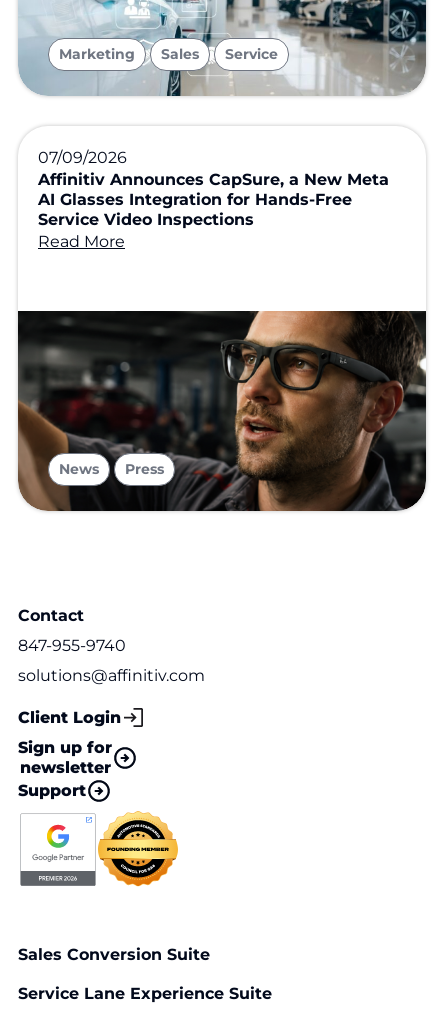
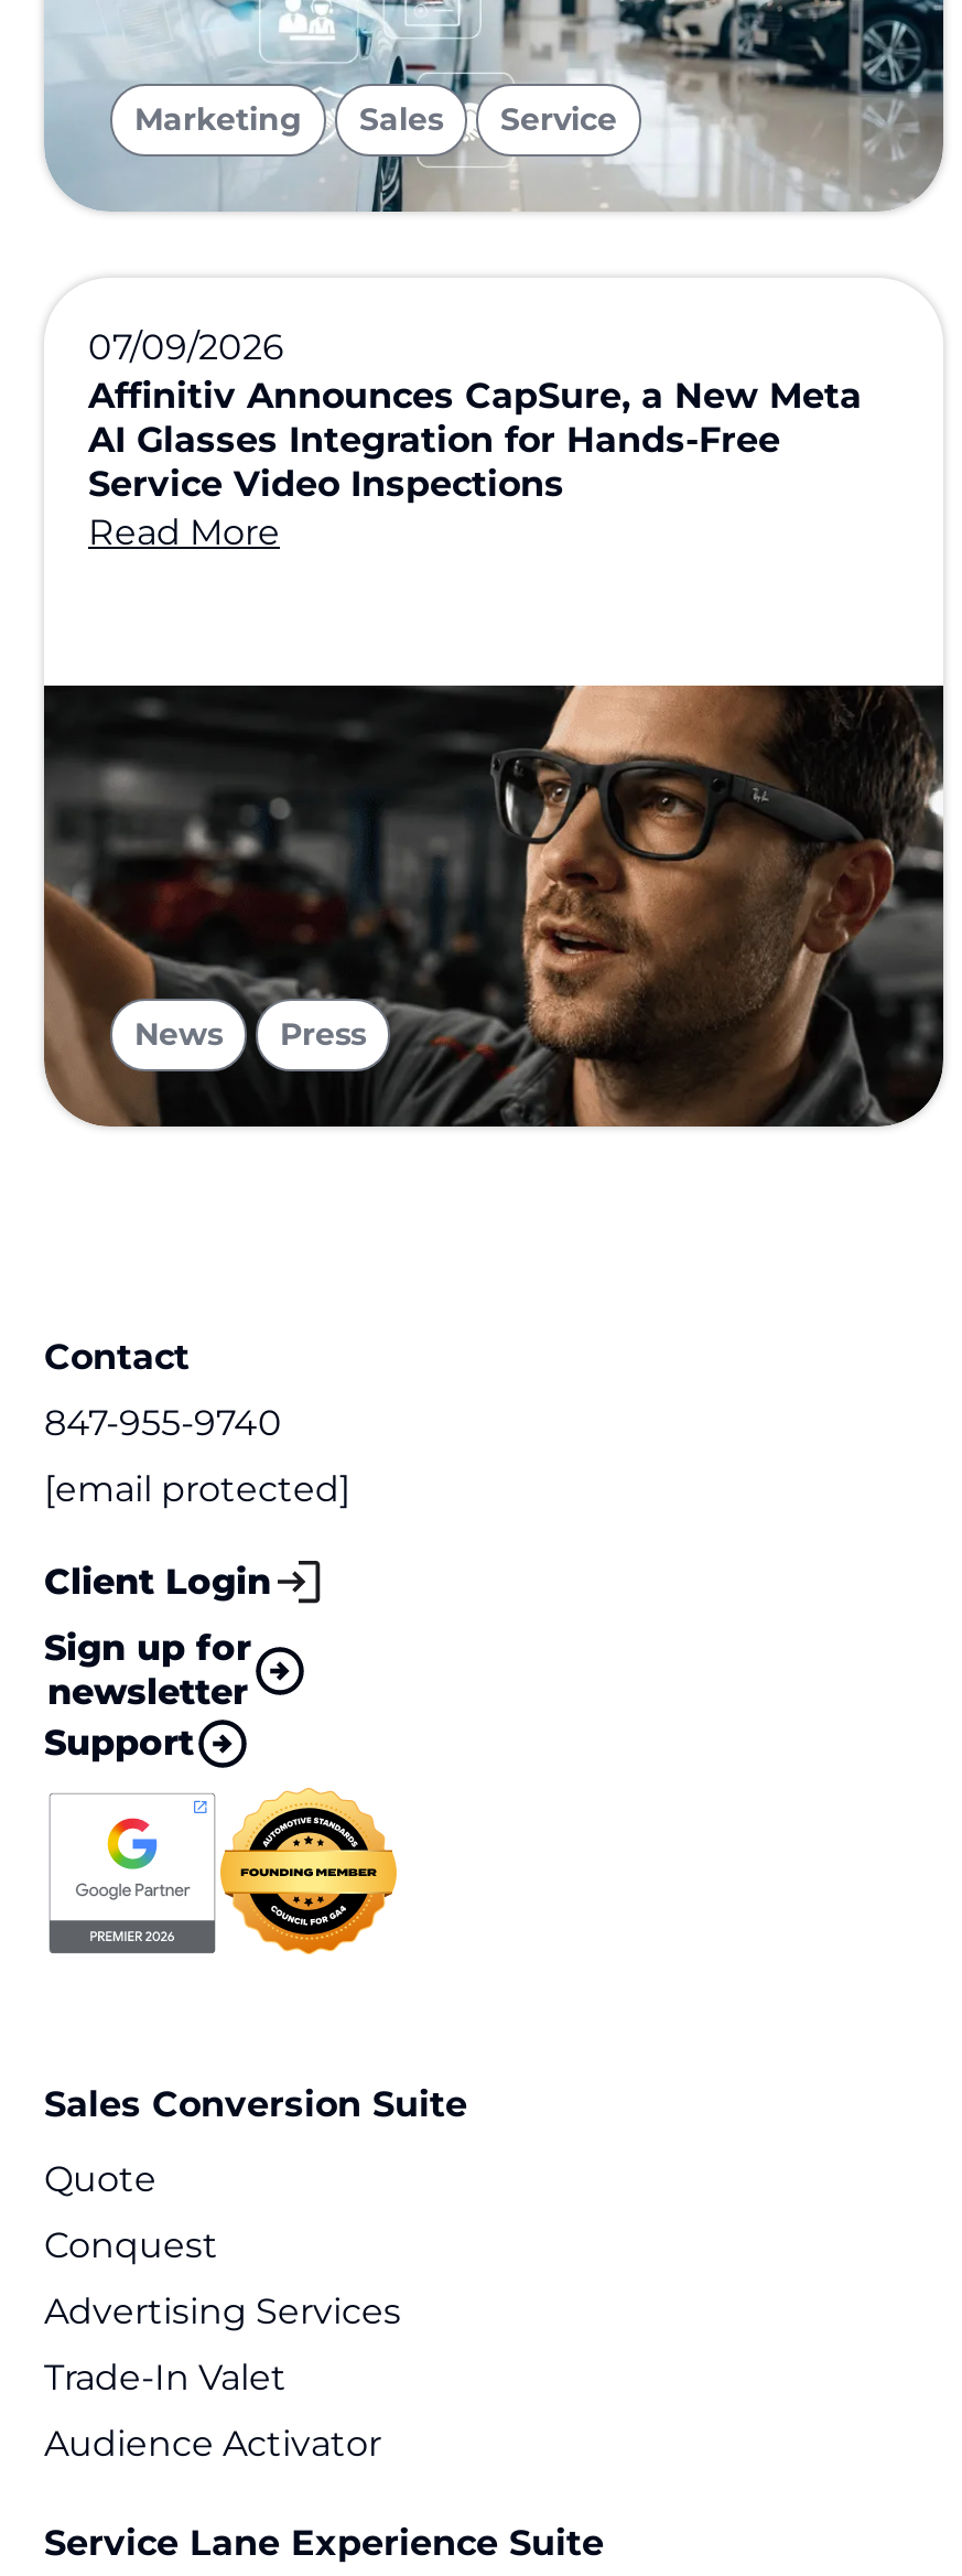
- solutions@affinitiv.com
+ [email protected]

+ Quote
+ Conquest
+ Advertising Services
+ Trade-In Valet
+ Audience Activator
